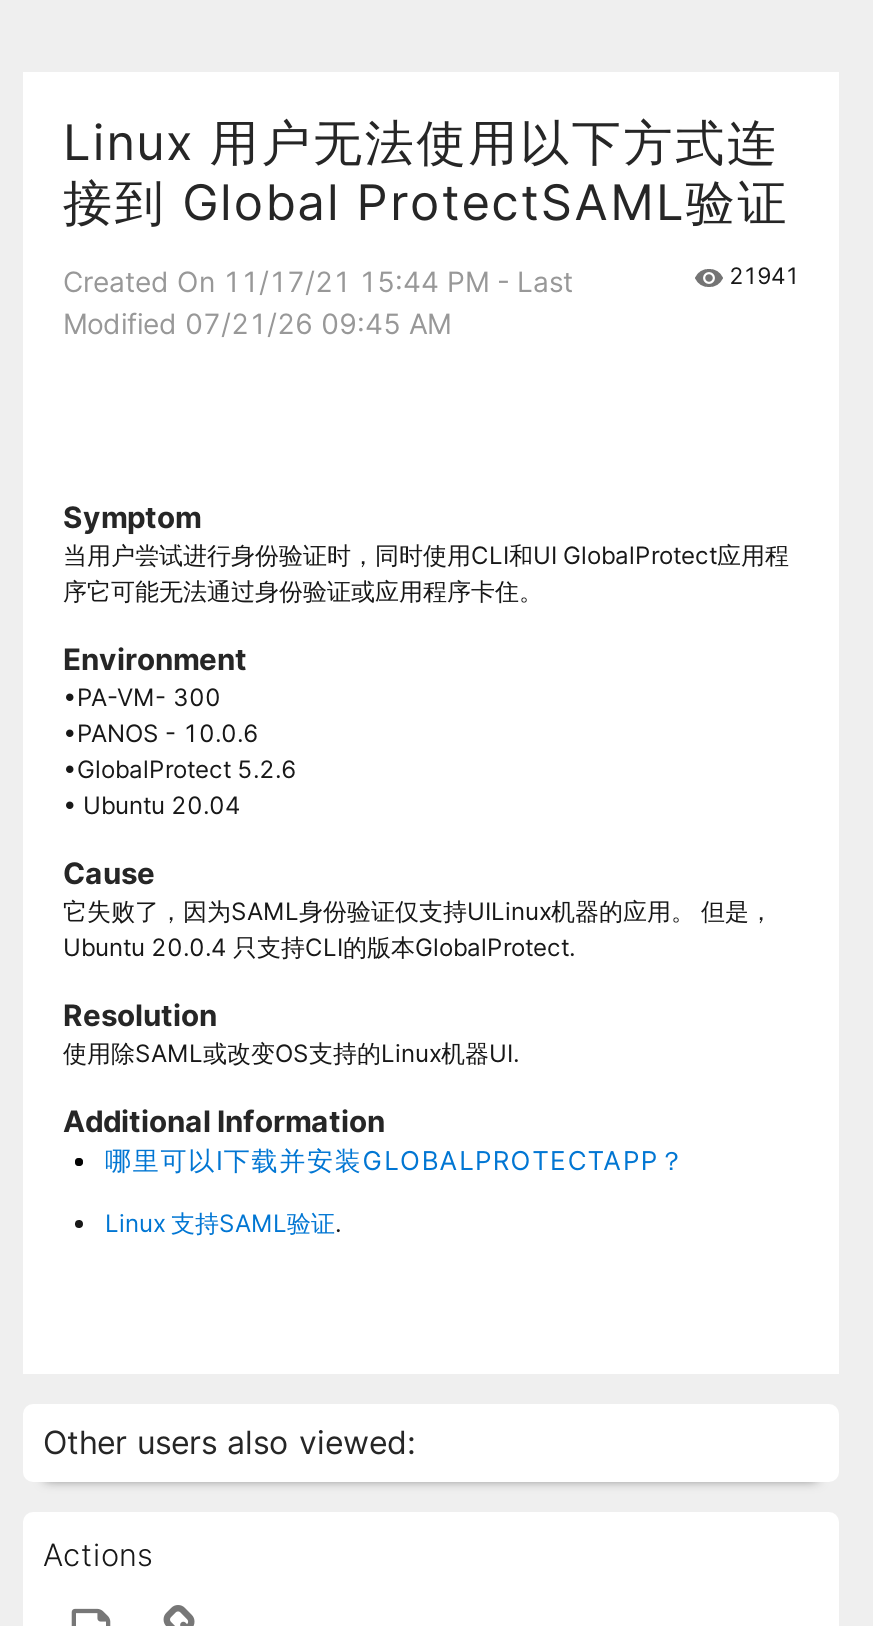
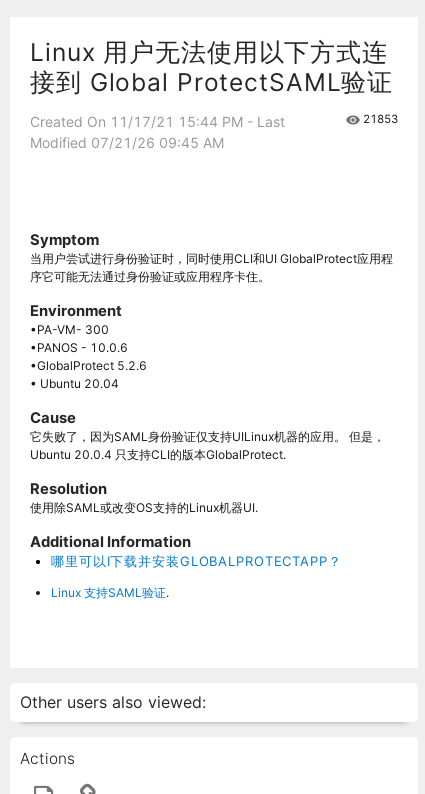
- 21941
+ 21853
